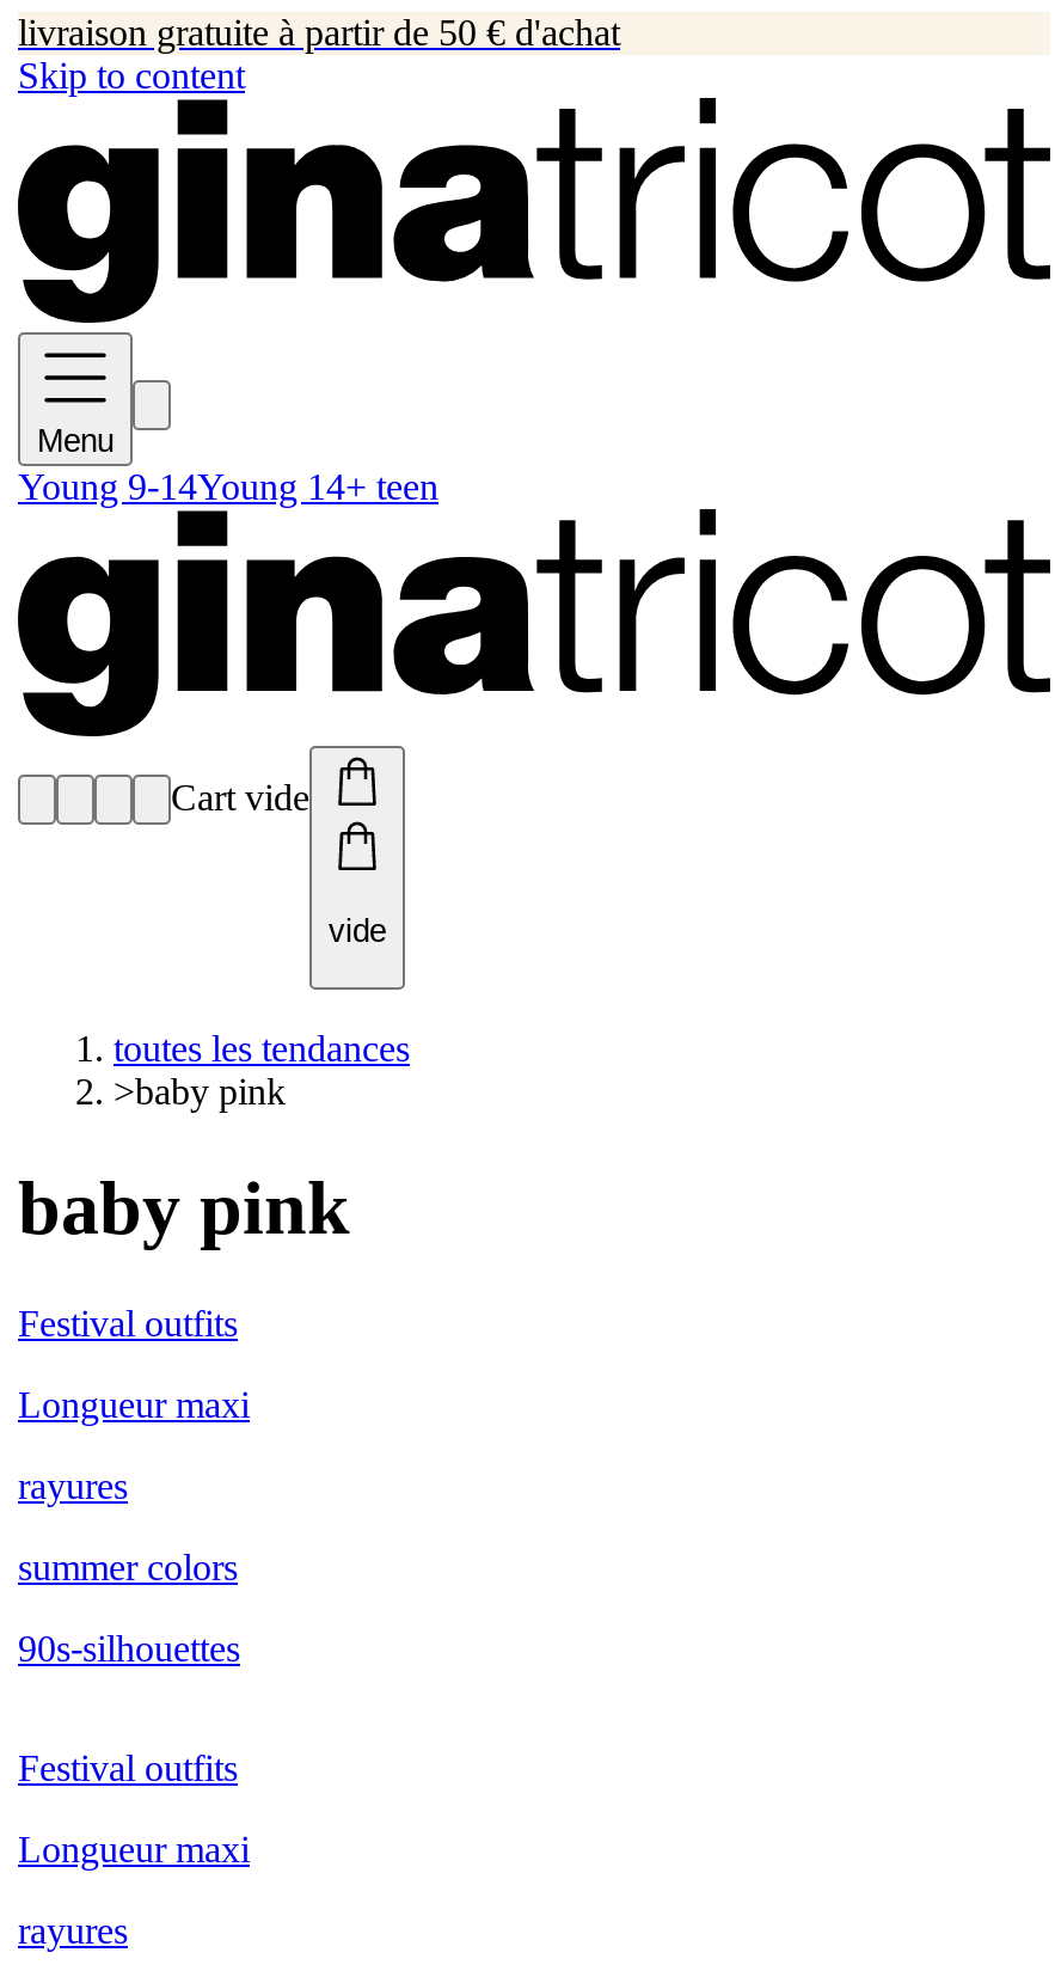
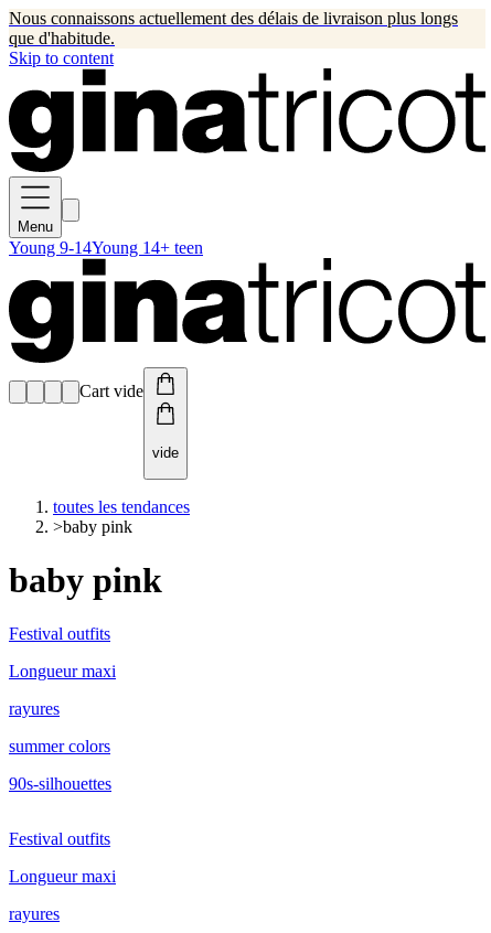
- livraison gratuite à partir de 50 € d'achat
+ Nous connaissons actuellement des délais de livraison plus longs
+ que d'habitude.
